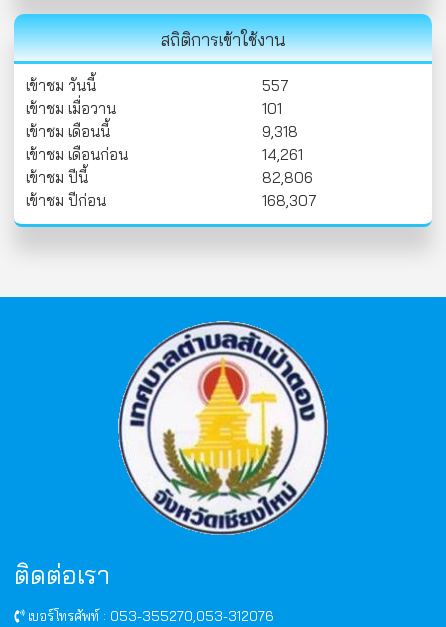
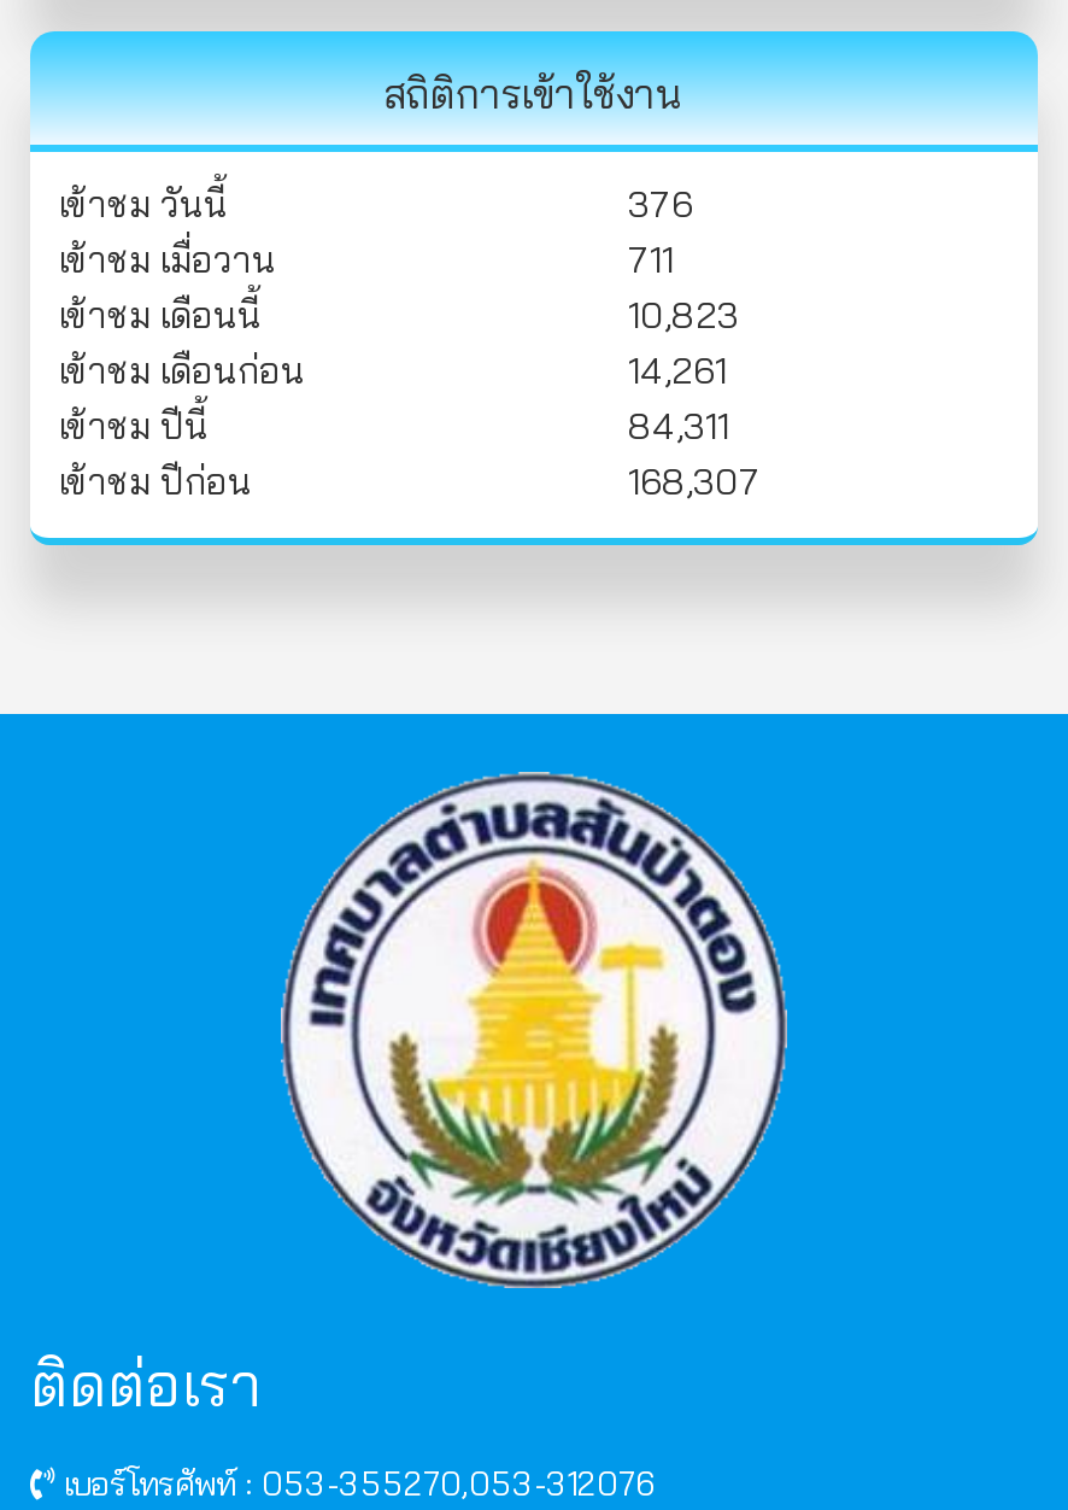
- 557
+ 376

- 101
+ 711

- 9,318
+ 10,823

- 82,806
+ 84,311
